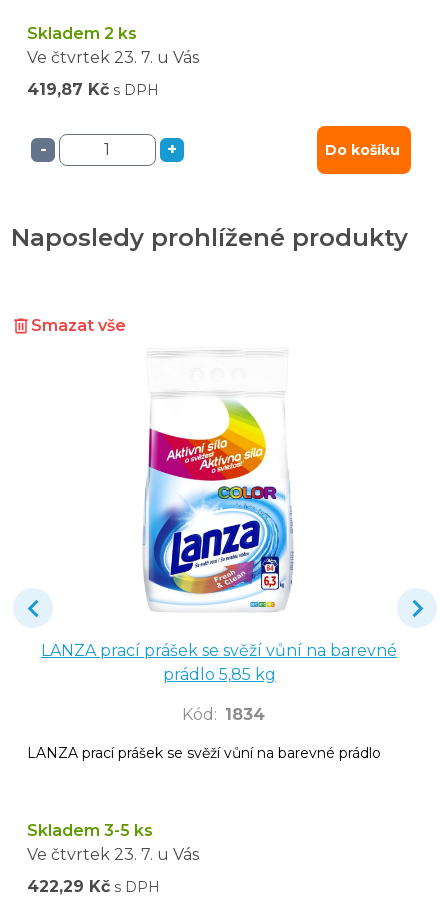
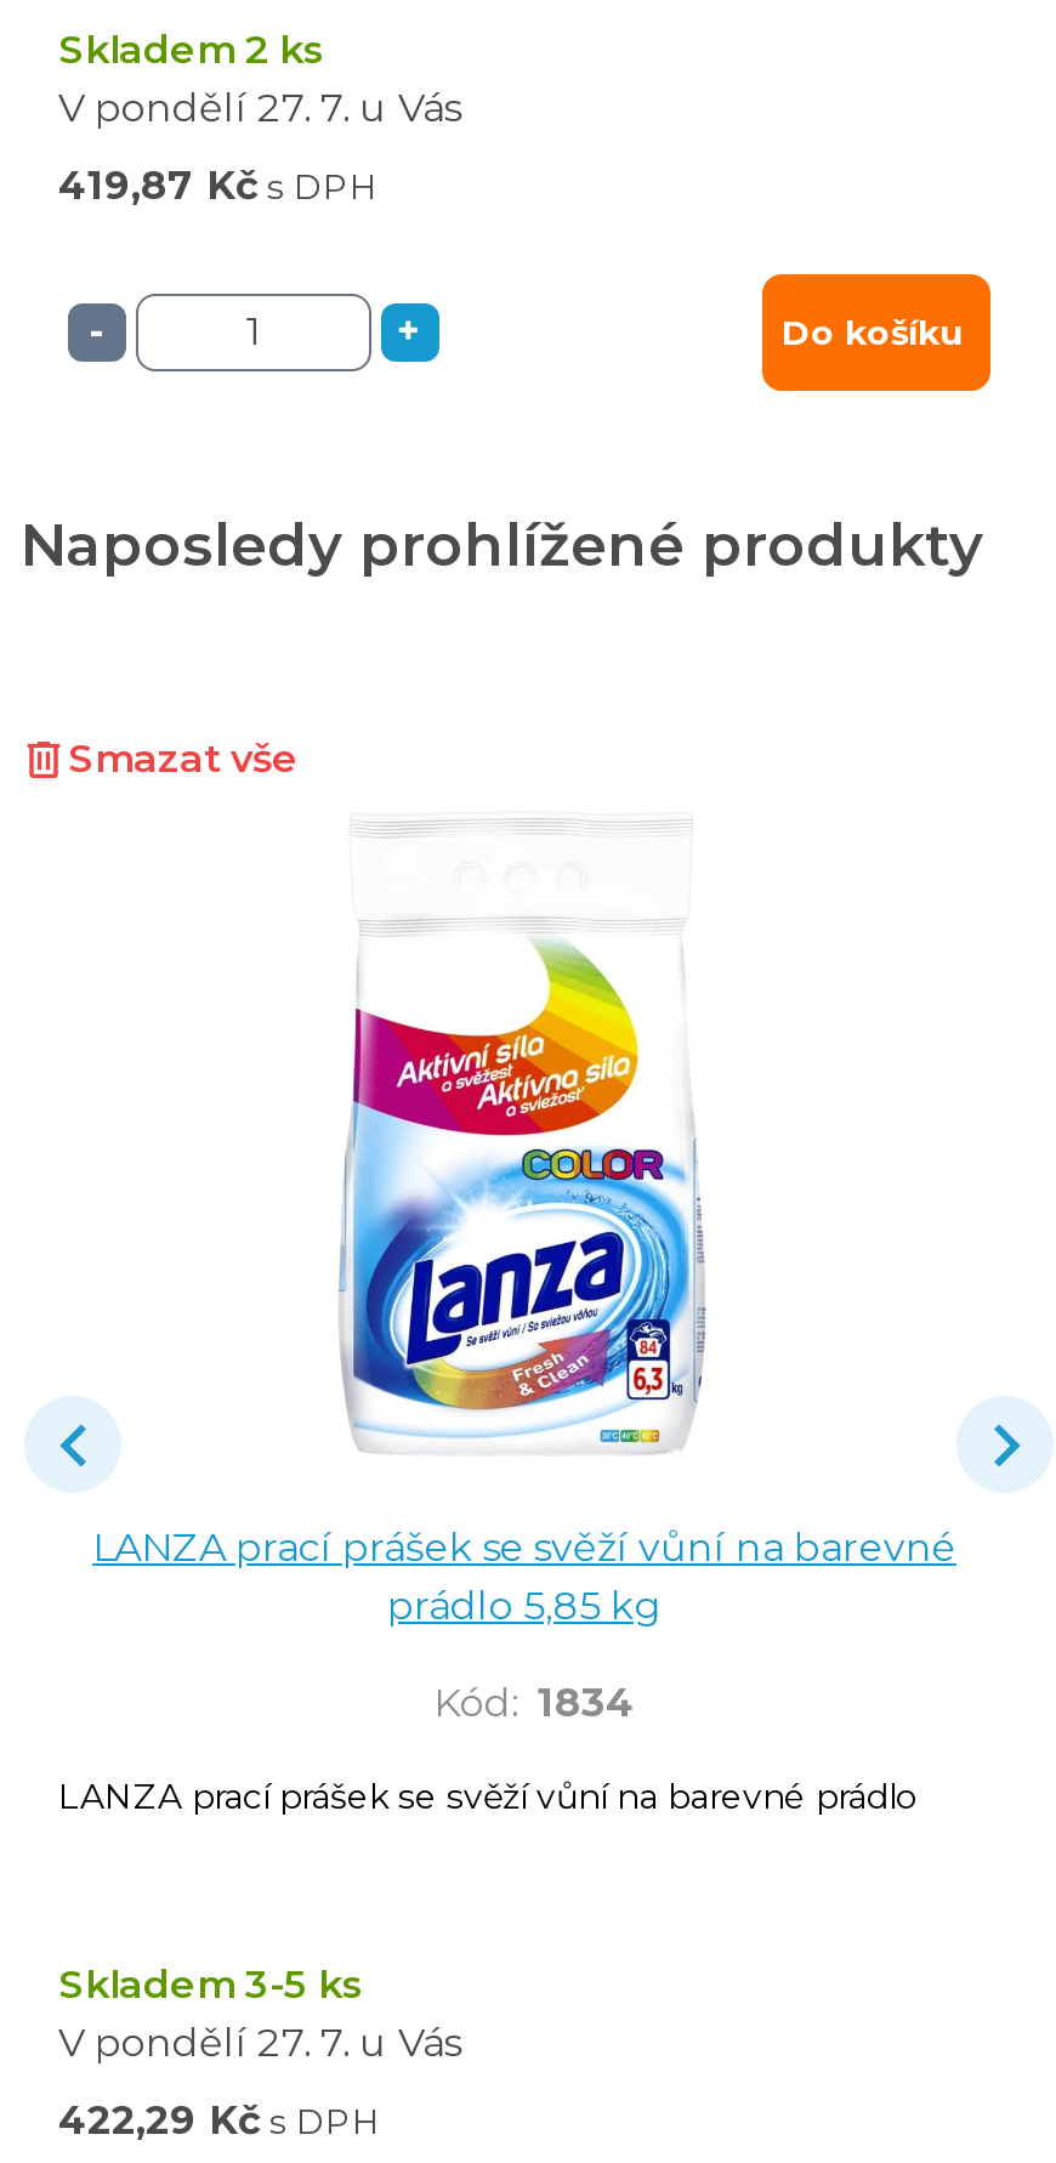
- Ve čtvrtek 23. 7. u Vás
+ V pondělí 27. 7. u Vás

- Ve čtvrtek 23. 7. u Vás
+ V pondělí 27. 7. u Vás
